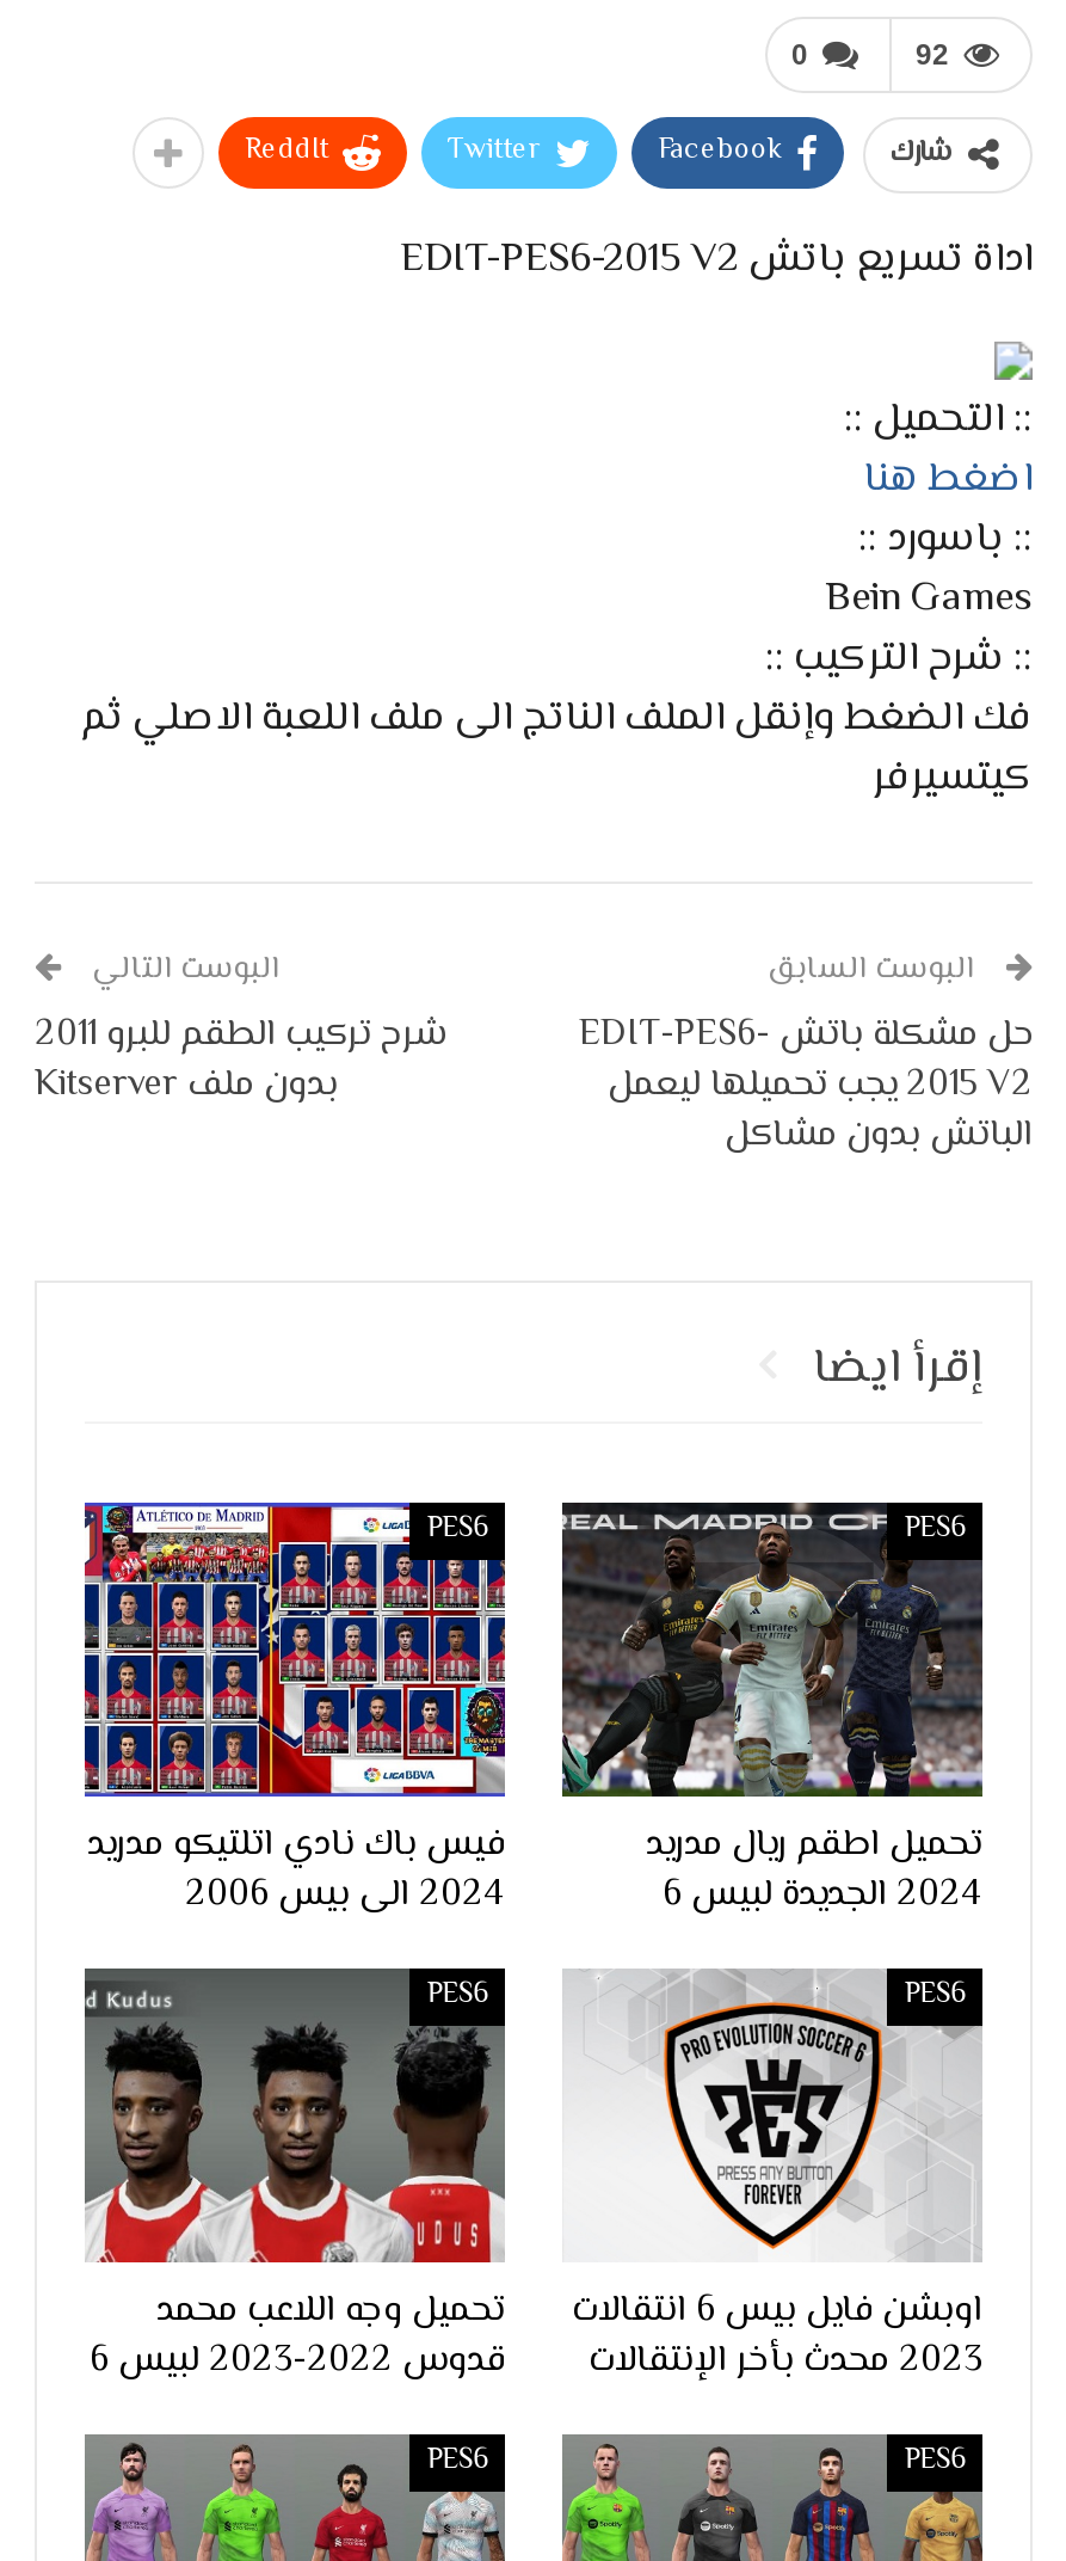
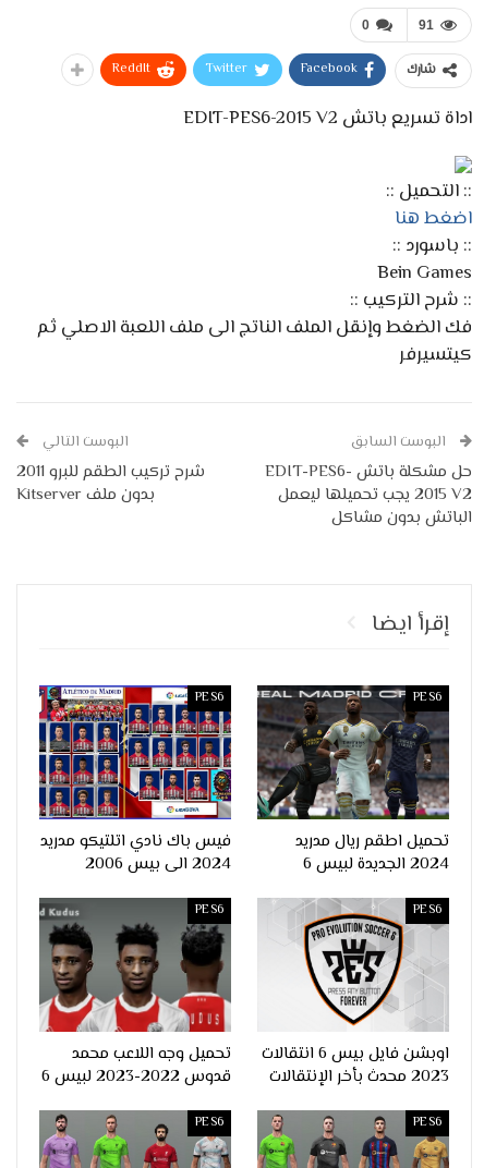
- 92
+ 91
